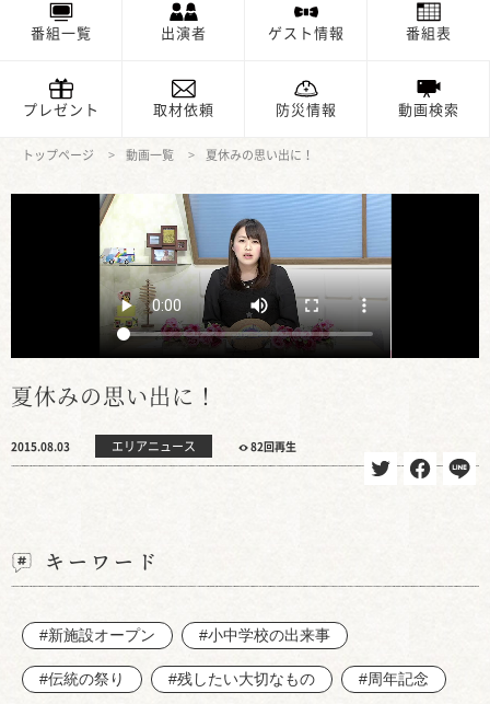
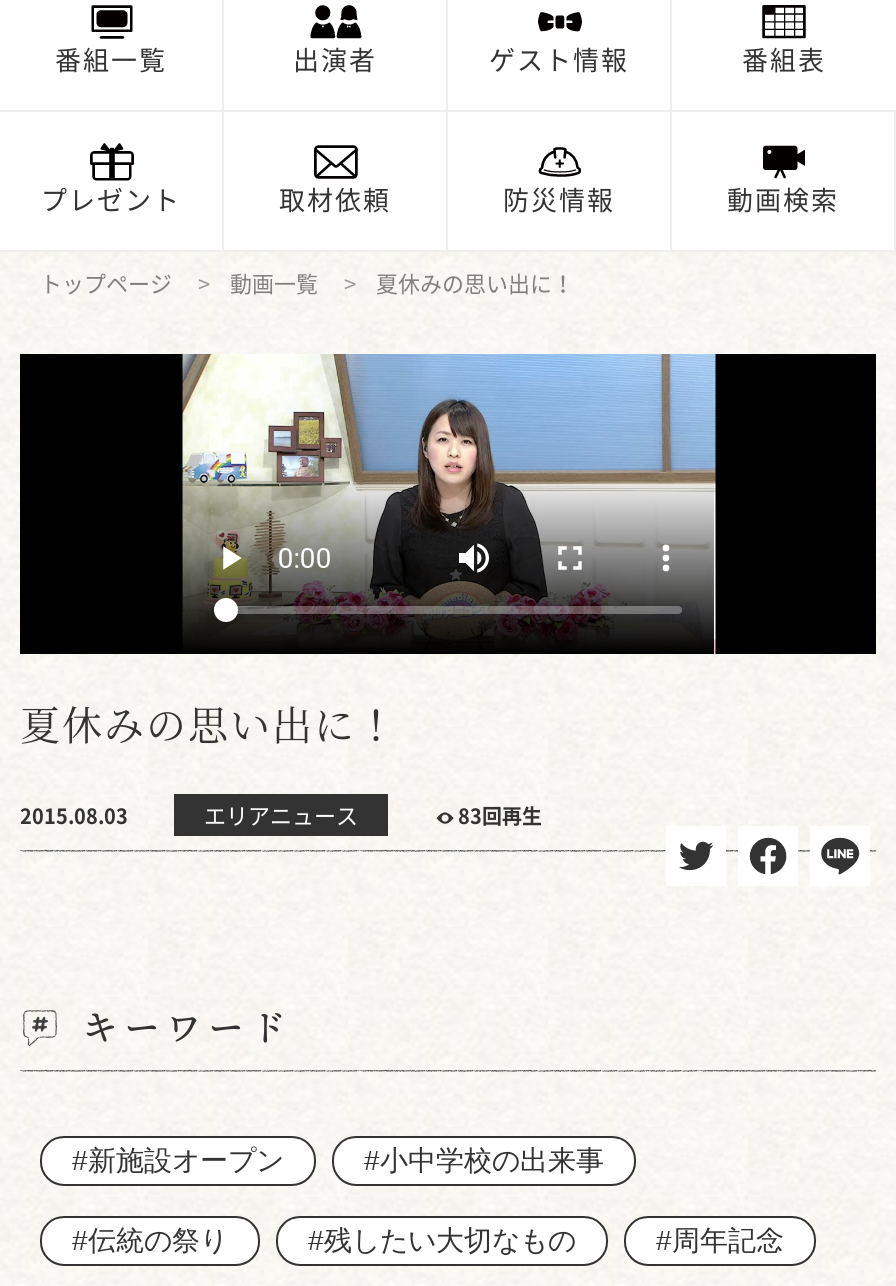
- 82回再生
+ 83回再生
